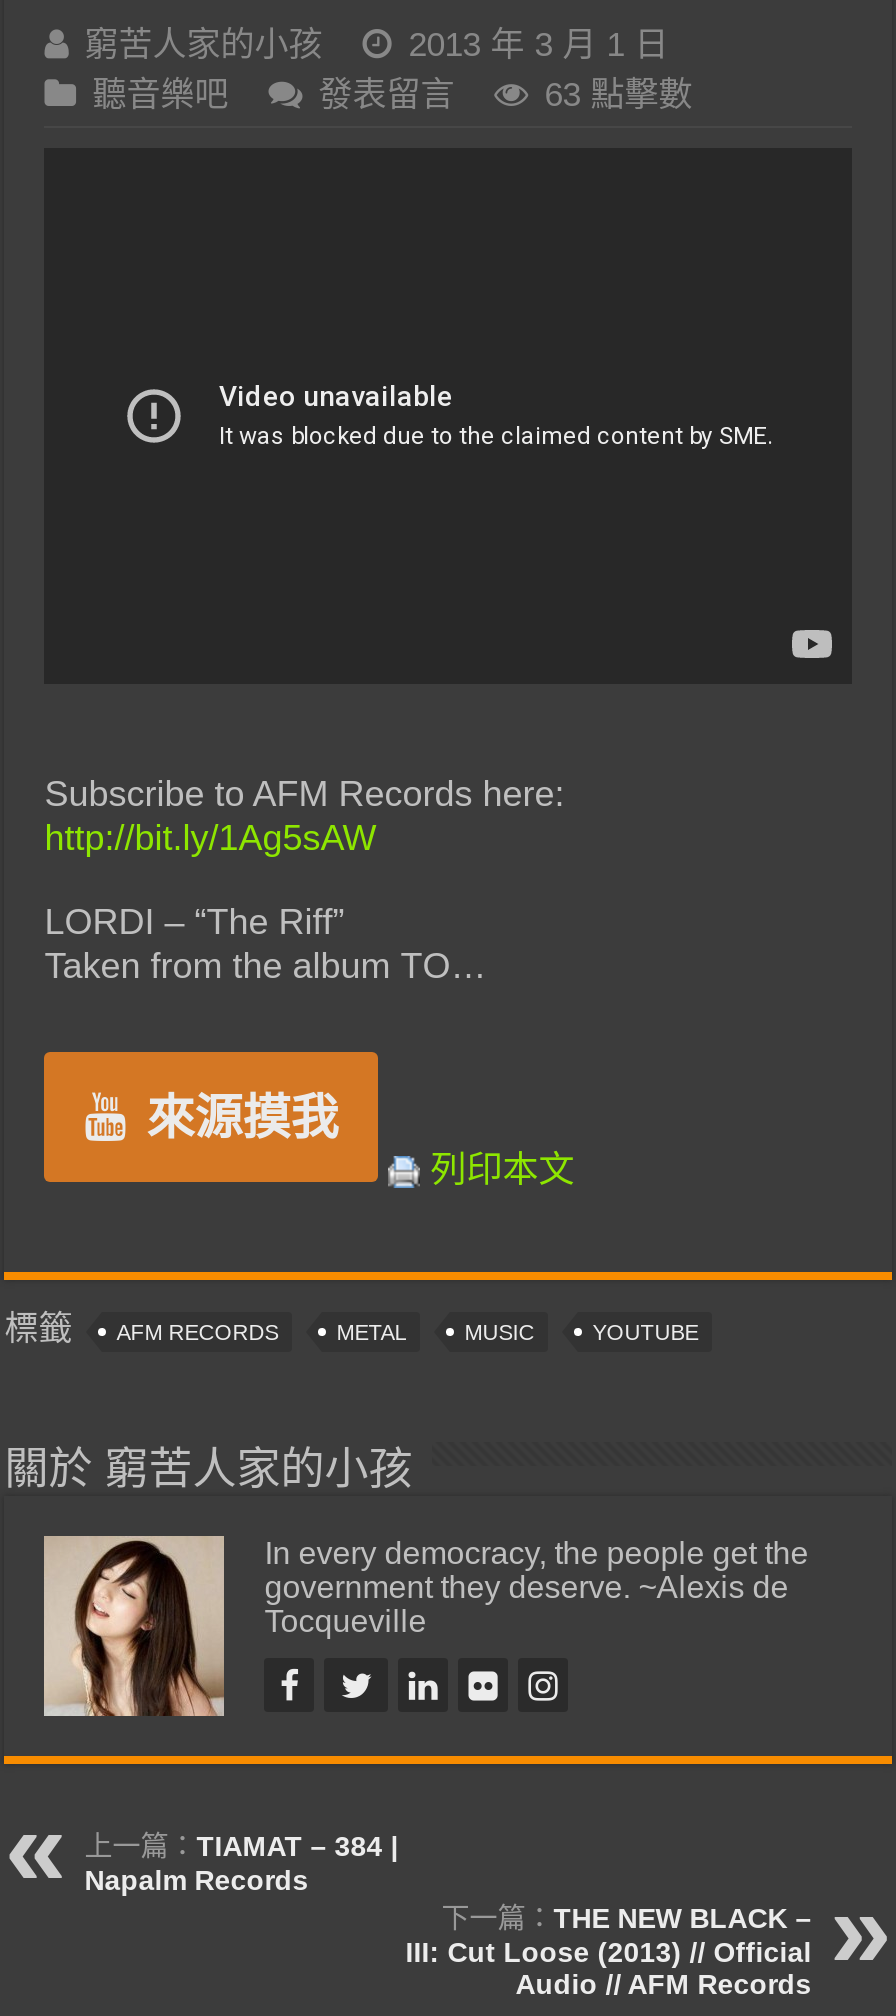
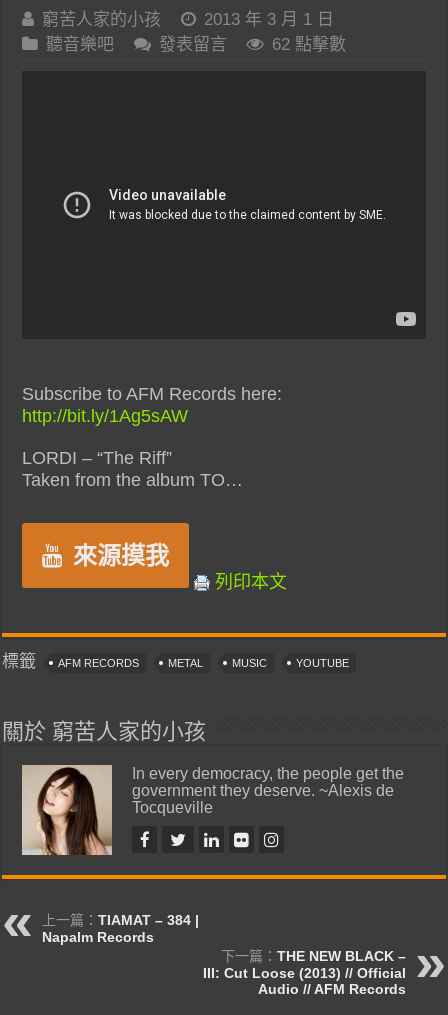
- 63 點擊數
+ 62 點擊數
